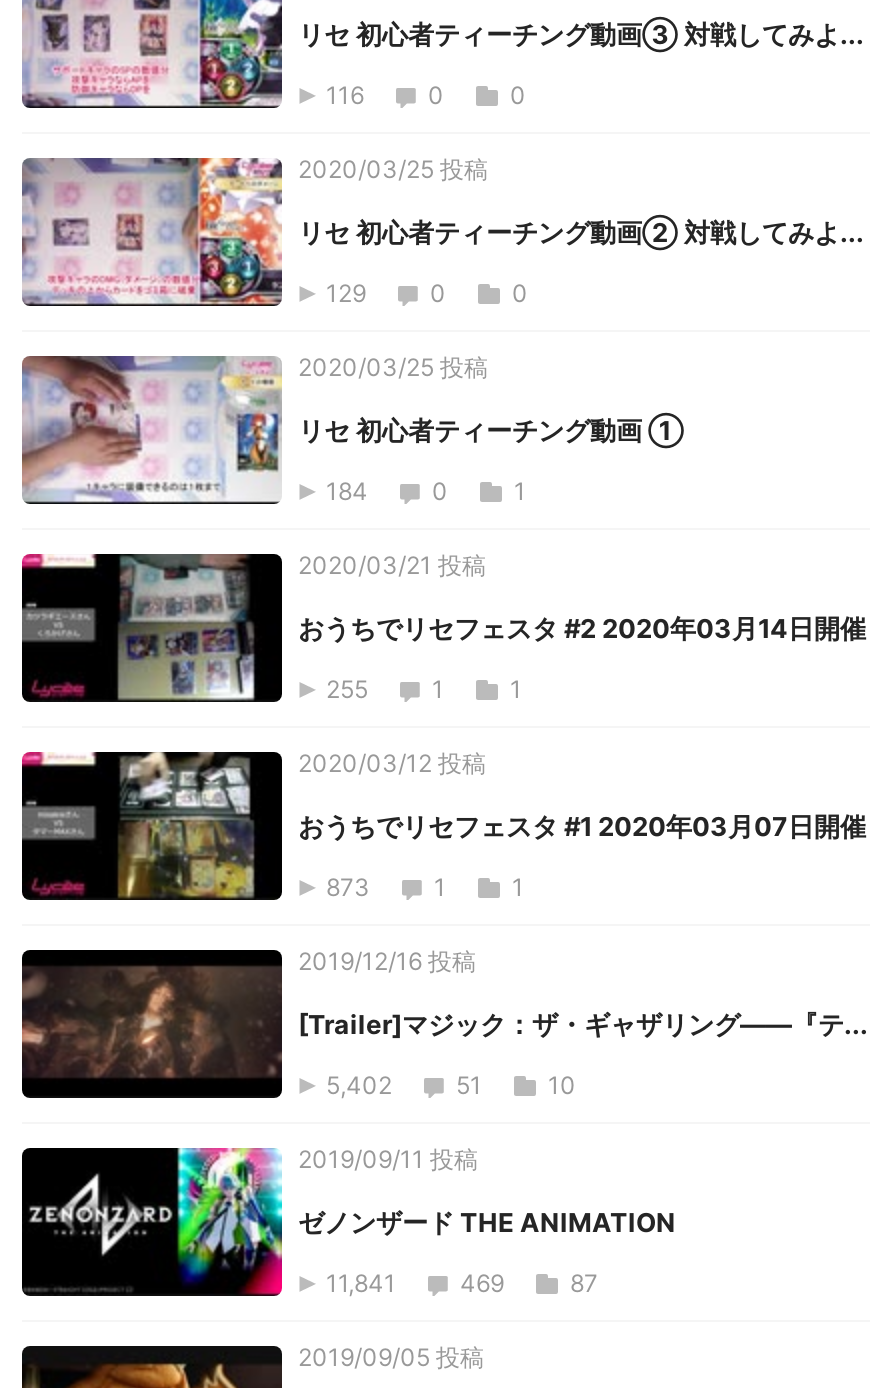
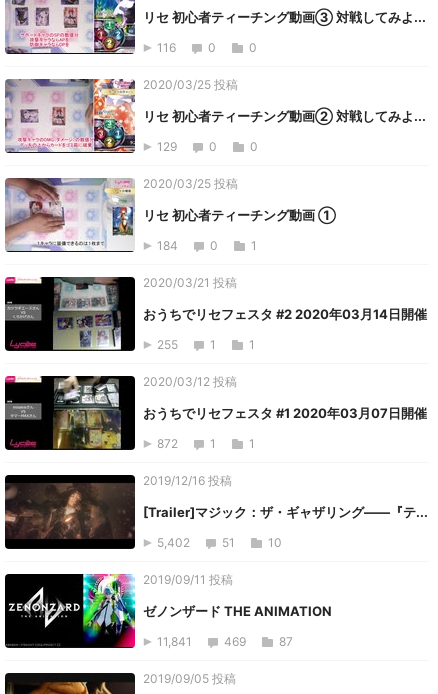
- 873
+ 872
